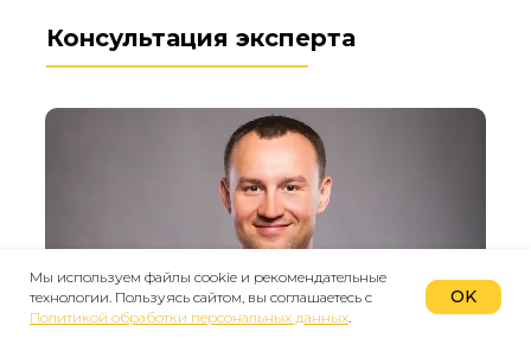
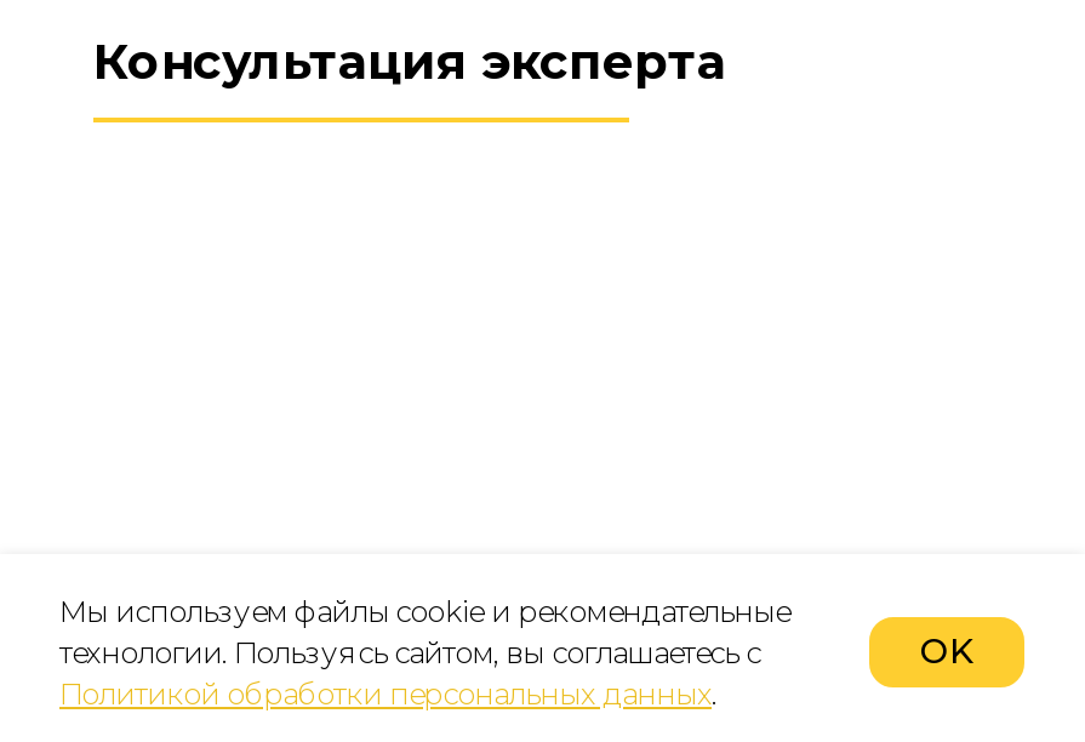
- [image]
